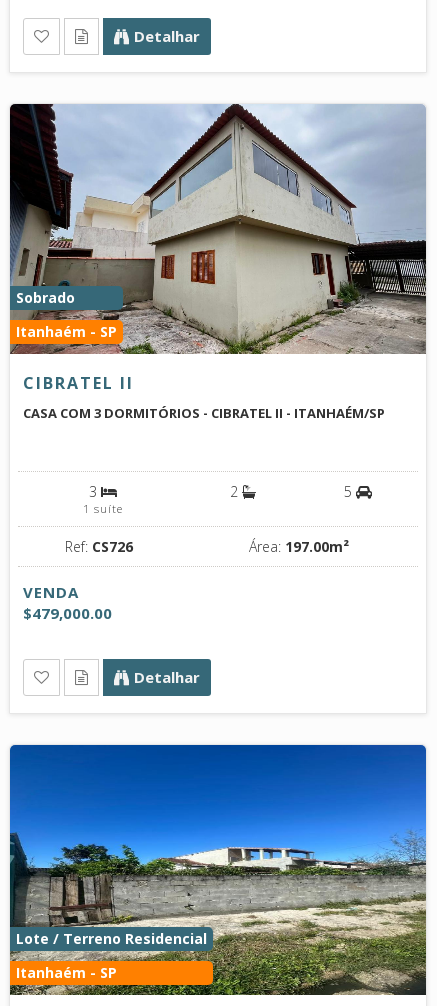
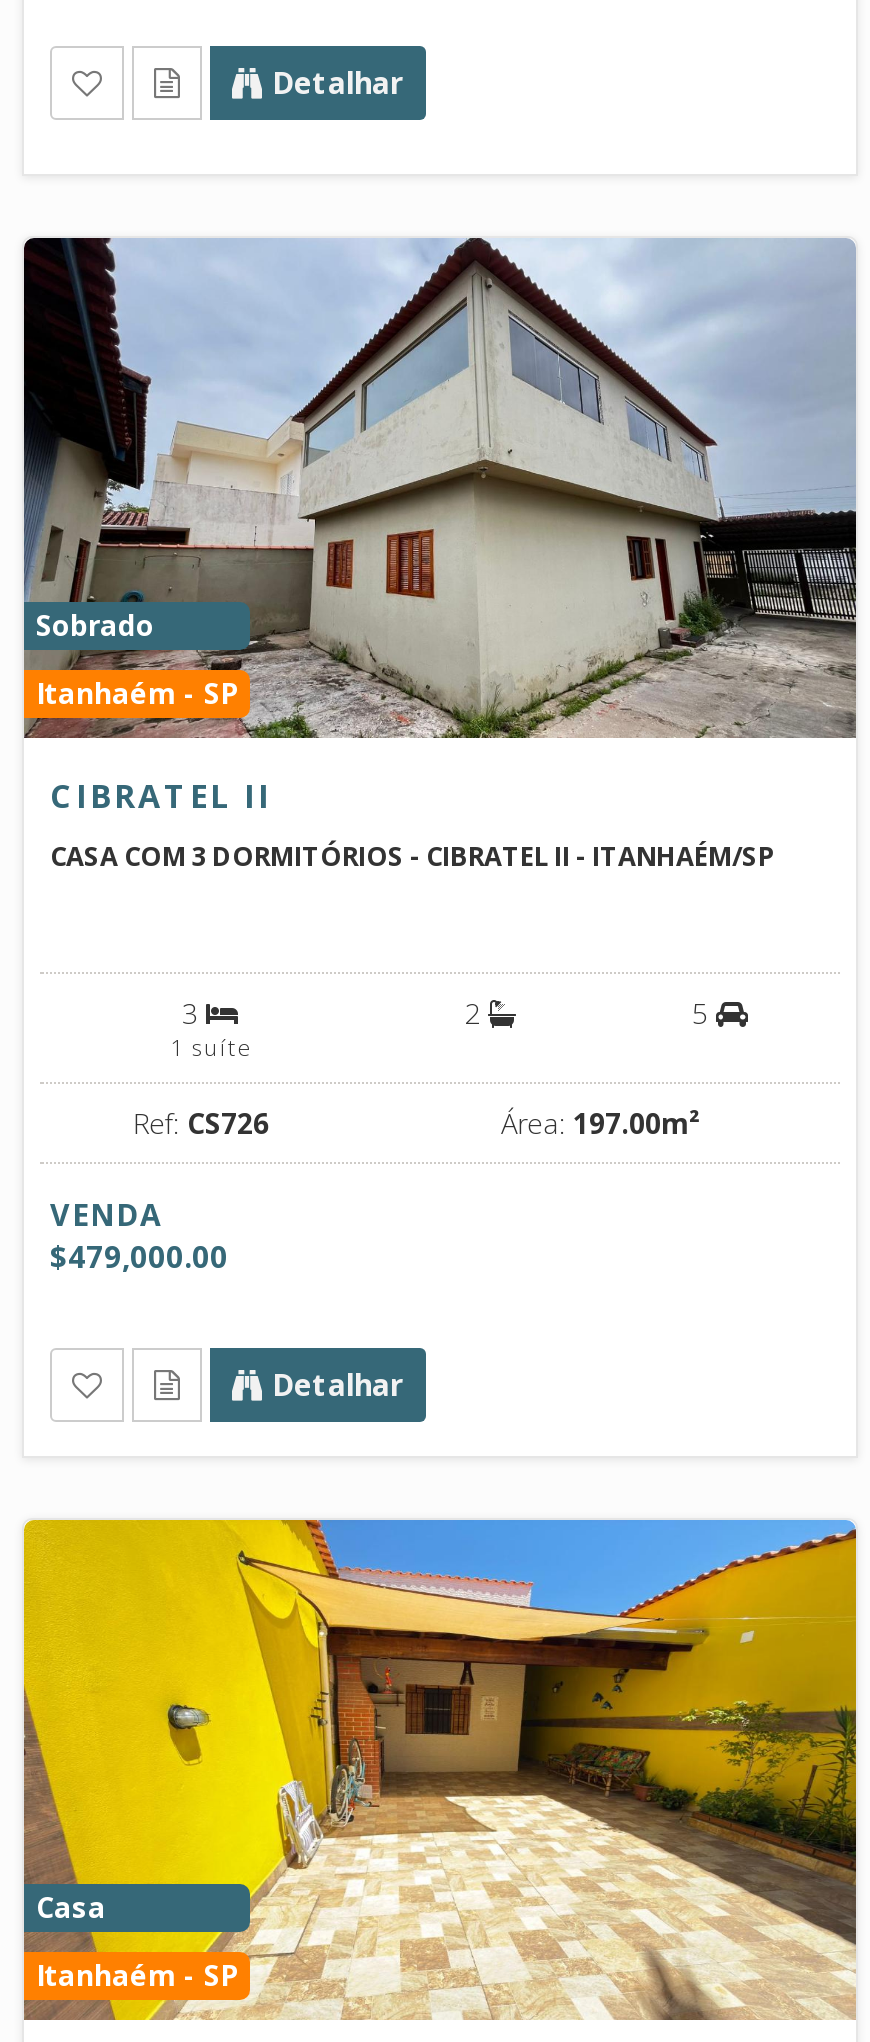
- [image]
- Lote / Terreno Residencial
+ [image]
+ Casa
